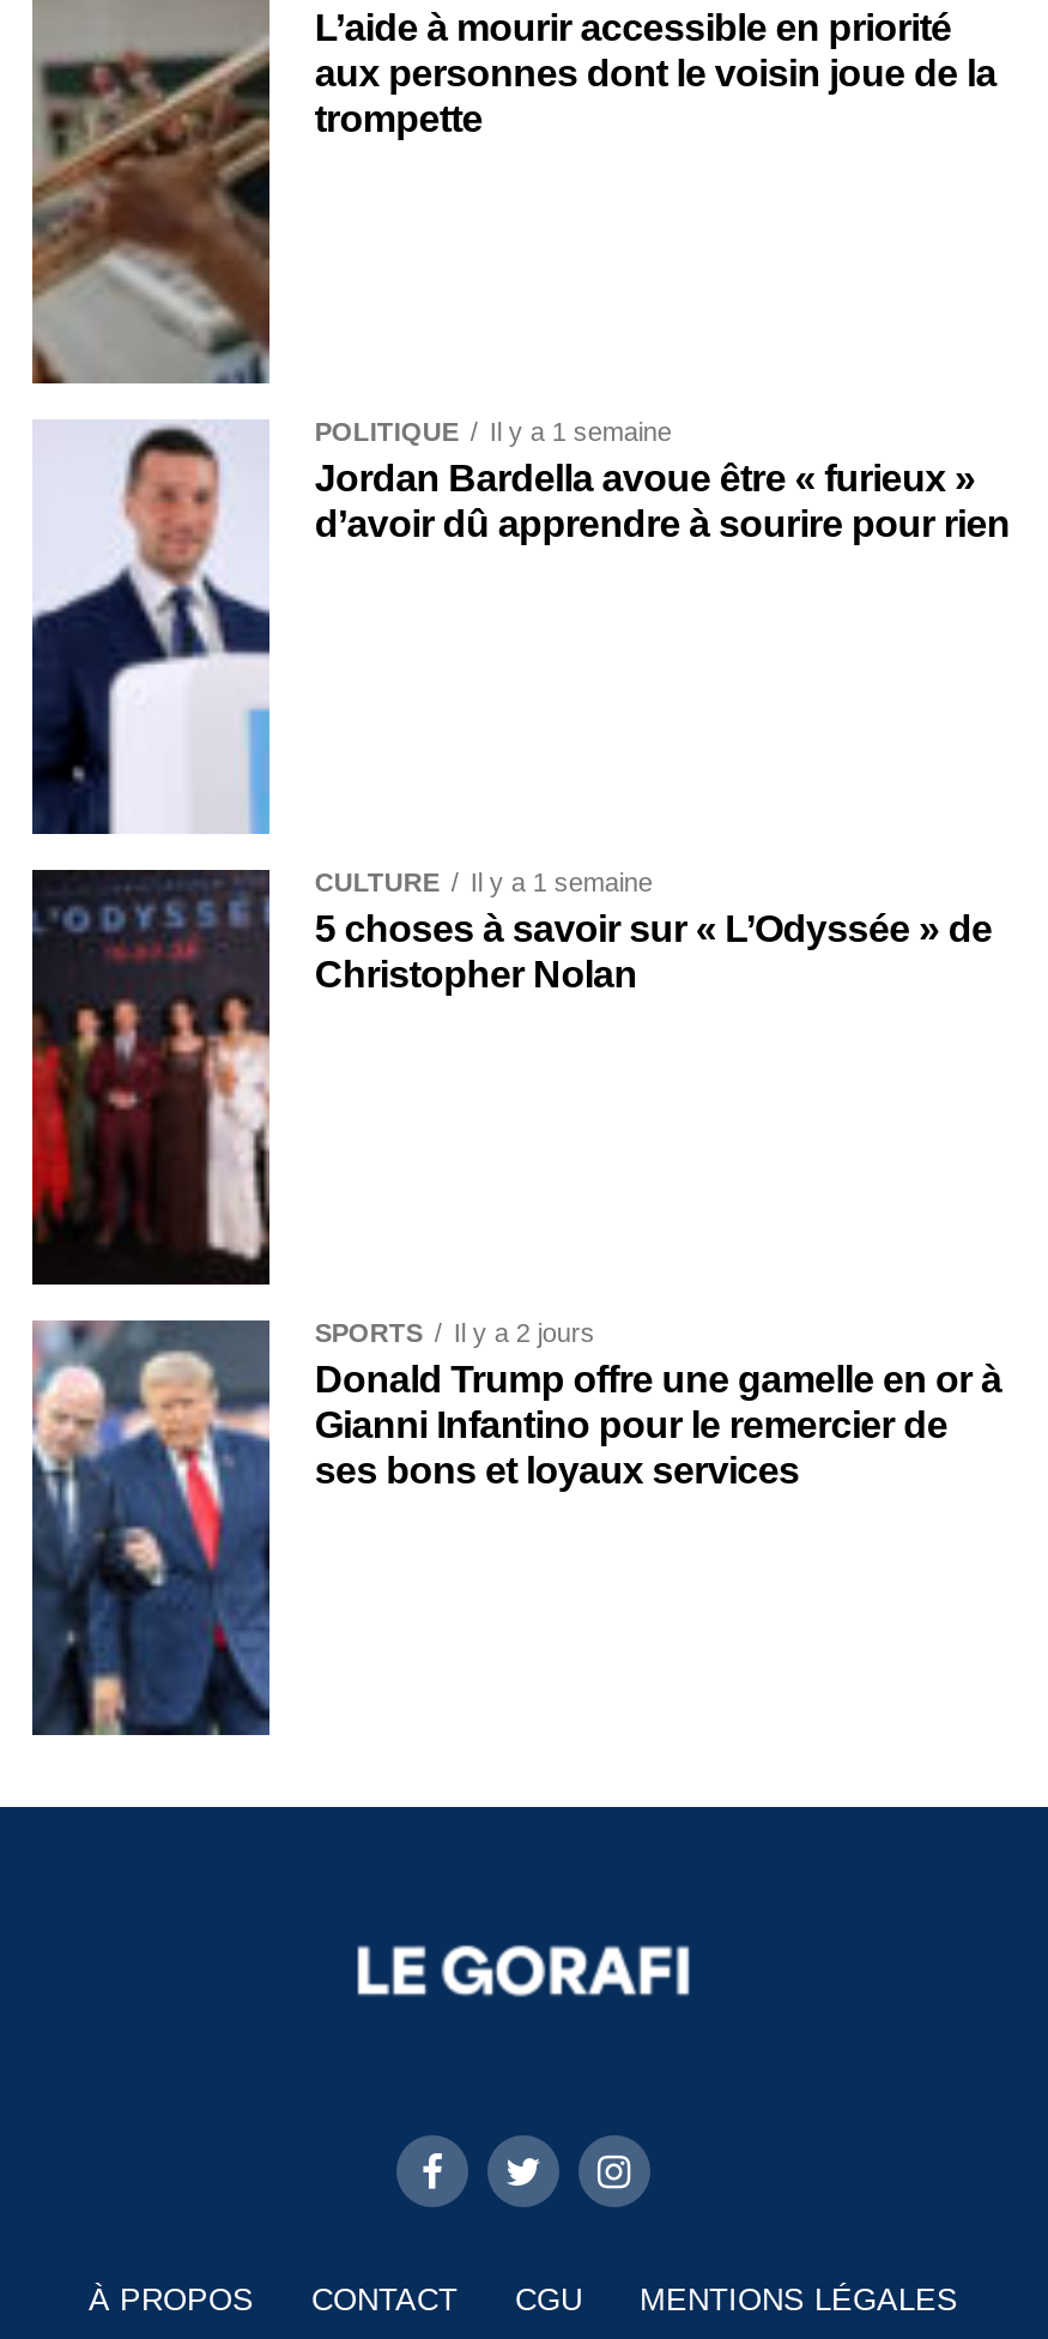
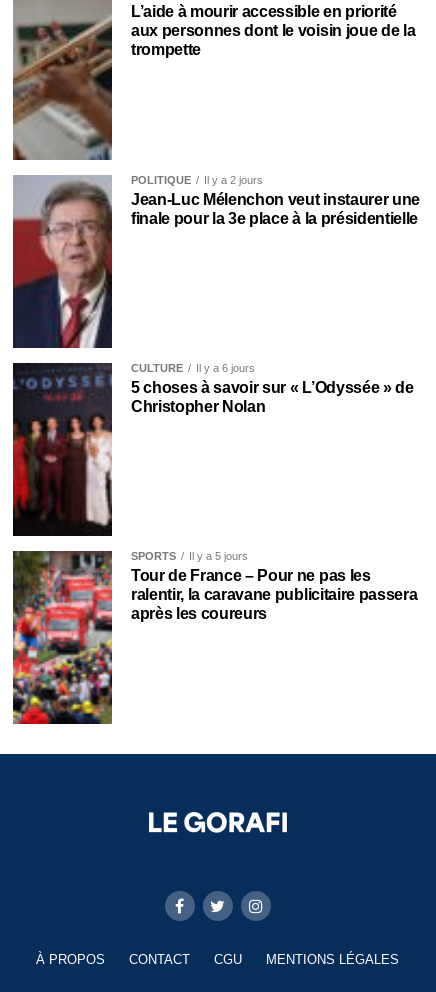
- [image]
- Il y a 1 semaine
- Jordan Bardella avoue être « furieux »
- d’avoir dû apprendre à sourire pour rien
+ [image]
+ Il y a 2 jours
+ Jean-Luc Mélenchon veut instaurer une
+ finale pour la 3e place à la présidentielle

- CULTURE Il y a 1 semaine
+ CULTURE Il y a 6 jours

- [image]
- Il y a 2 jours
- Donald Trump offre une gamelle en or à
- Gianni Infantino pour le remercier de
- ses bons et loyaux services
+ [image]
+ Il y a 5 jours
+ Tour de France – Pour ne pas les
+ ralentir, la caravane publicitaire passera
+ après les coureurs
